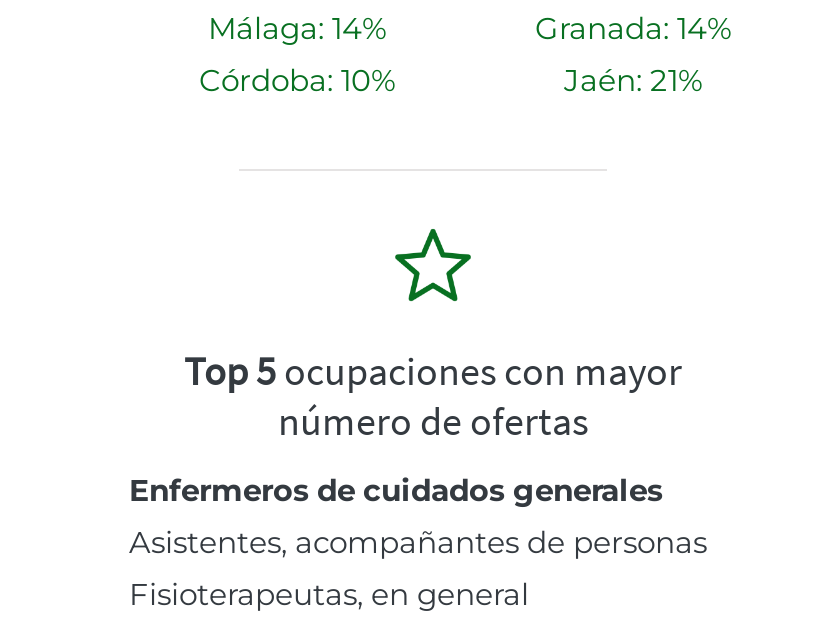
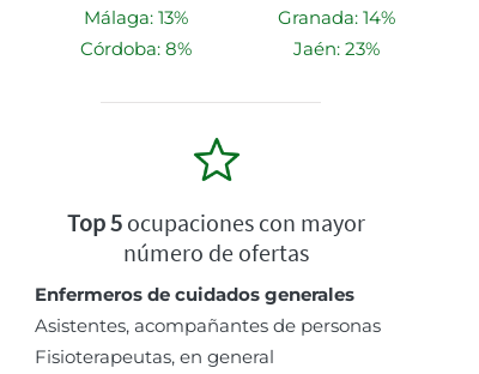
- Málaga: 14%
+ Málaga: 13%

- Córdoba: 10%
+ Córdoba: 8%

- Jaén: 21%
+ Jaén: 23%
